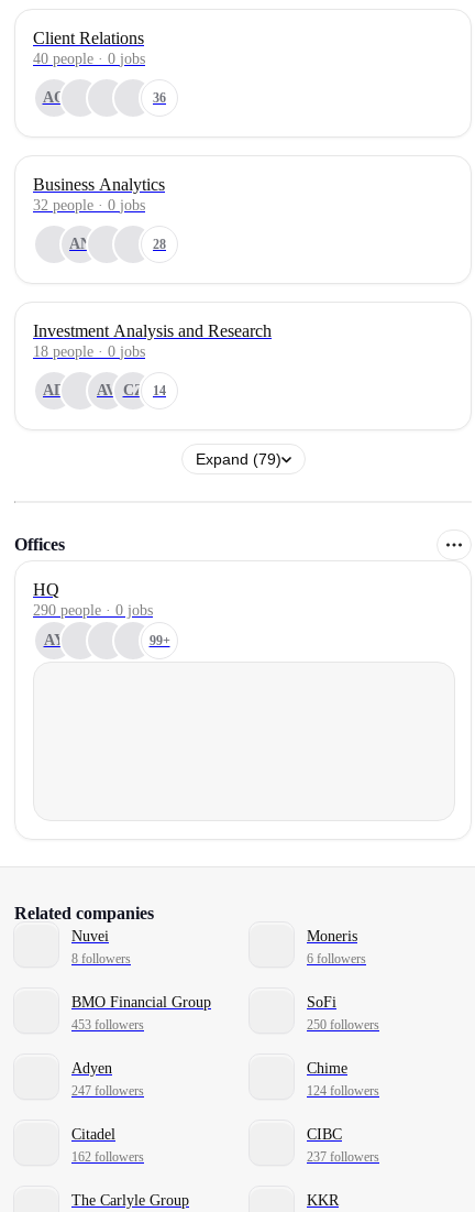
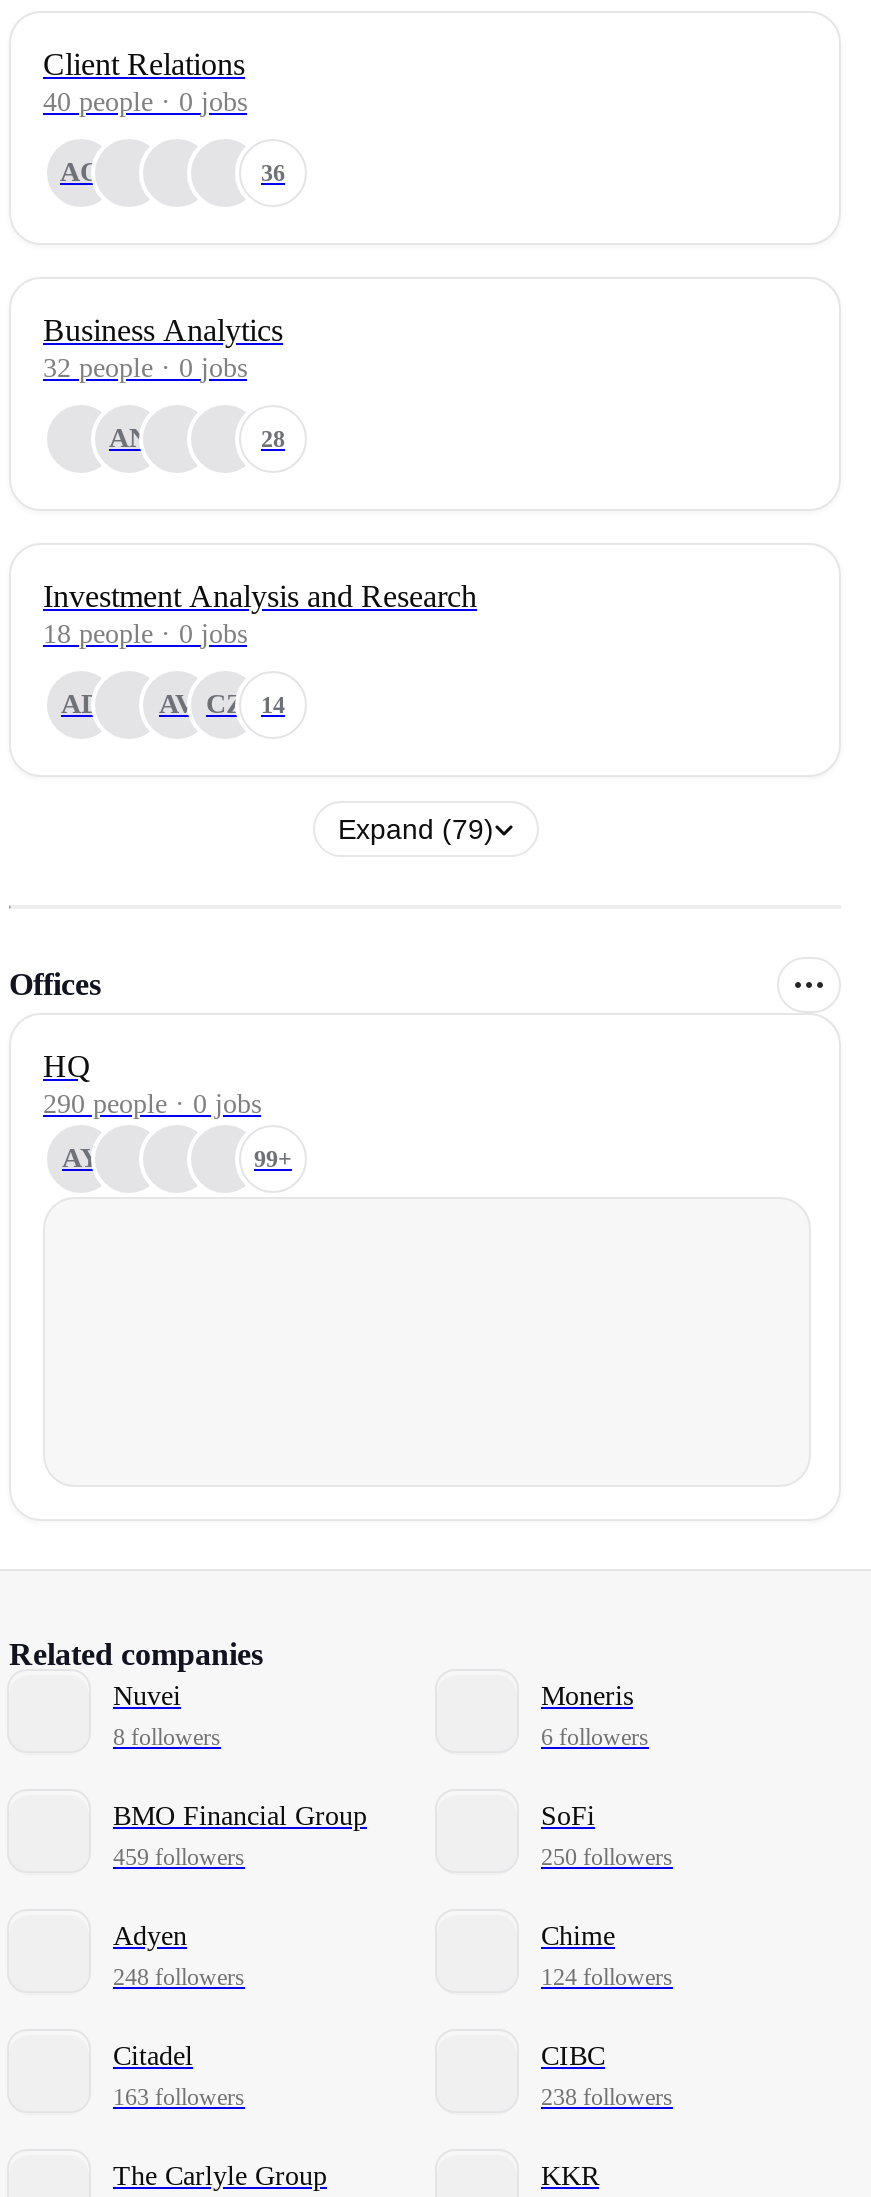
- 453 followers
+ 459 followers

- 247 followers
+ 248 followers

- 162 followers
+ 163 followers

- 237 followers
+ 238 followers
